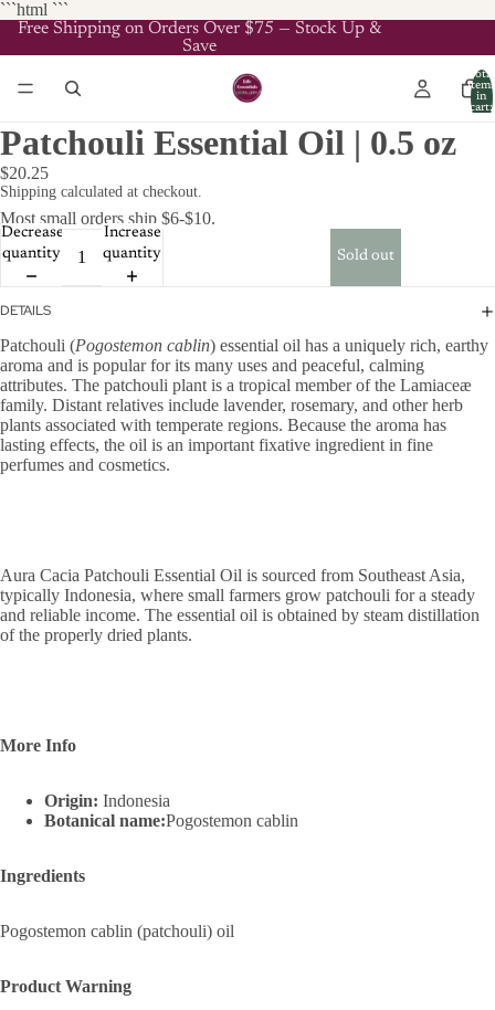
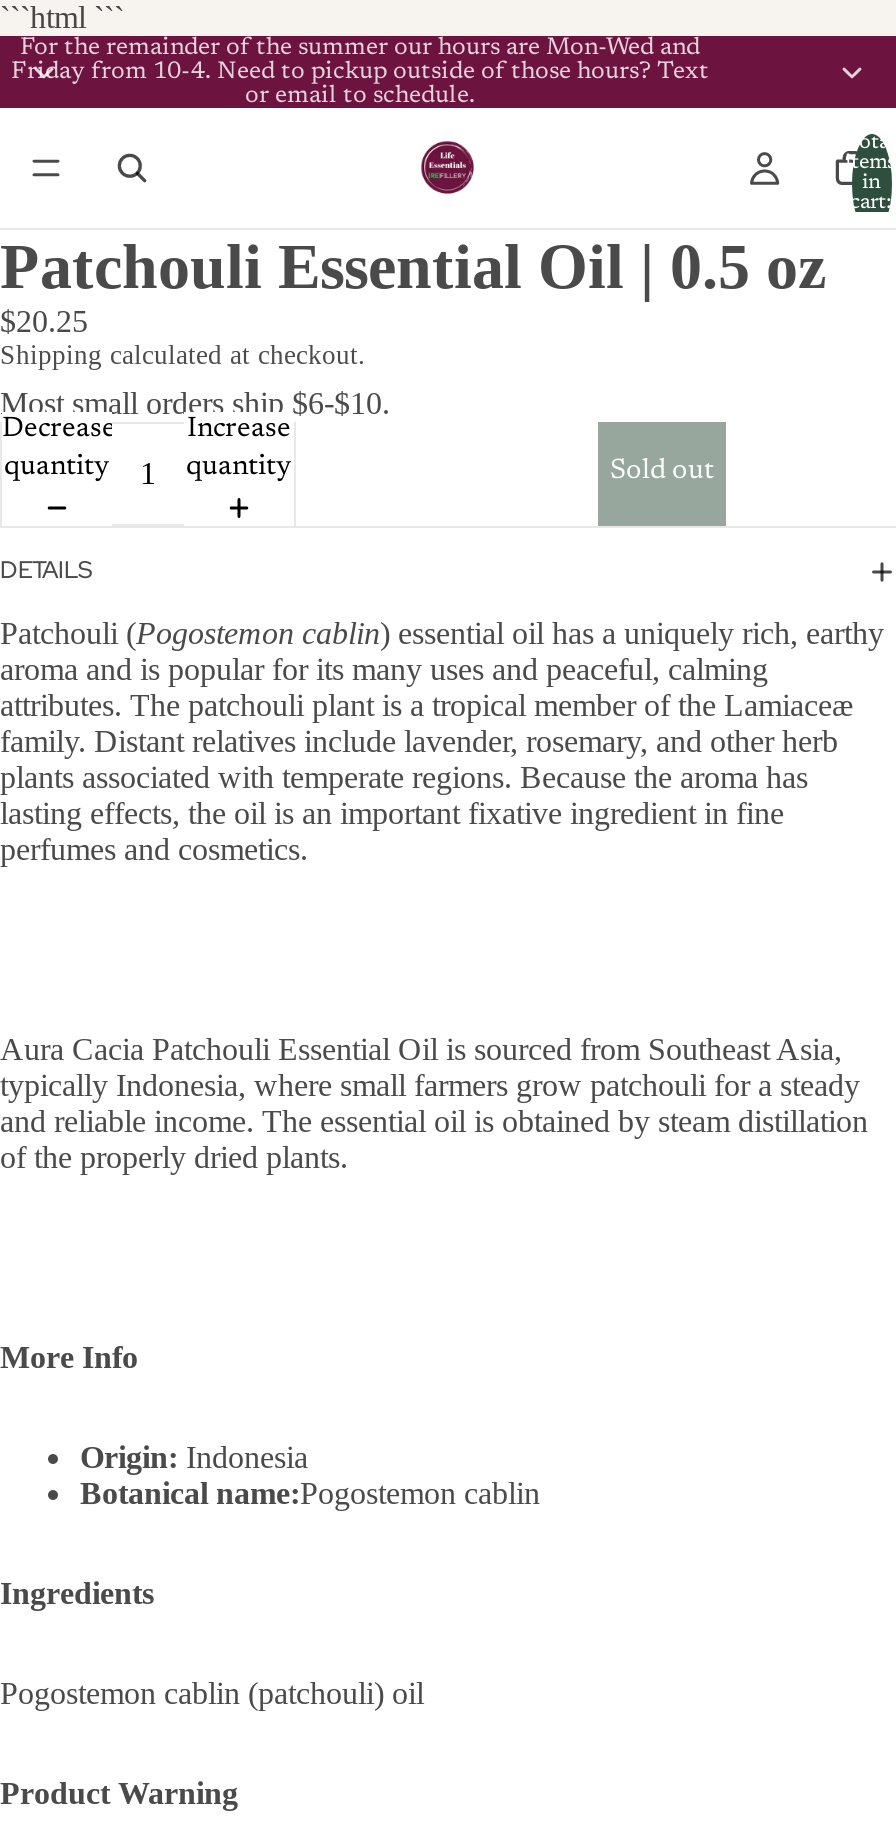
- Free Shipping on Orders Over $75 — Stock Up &
- Save
+ For the remainder of the summer our hours are Mon-Wed and
+ Friday from 10-4. Need to pickup outside of those hours? Text
+ or email to schedule.
